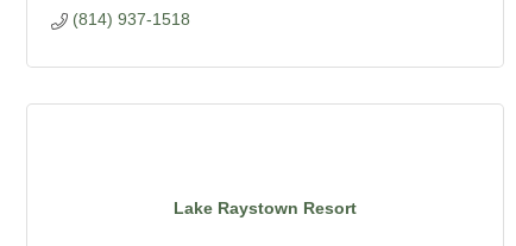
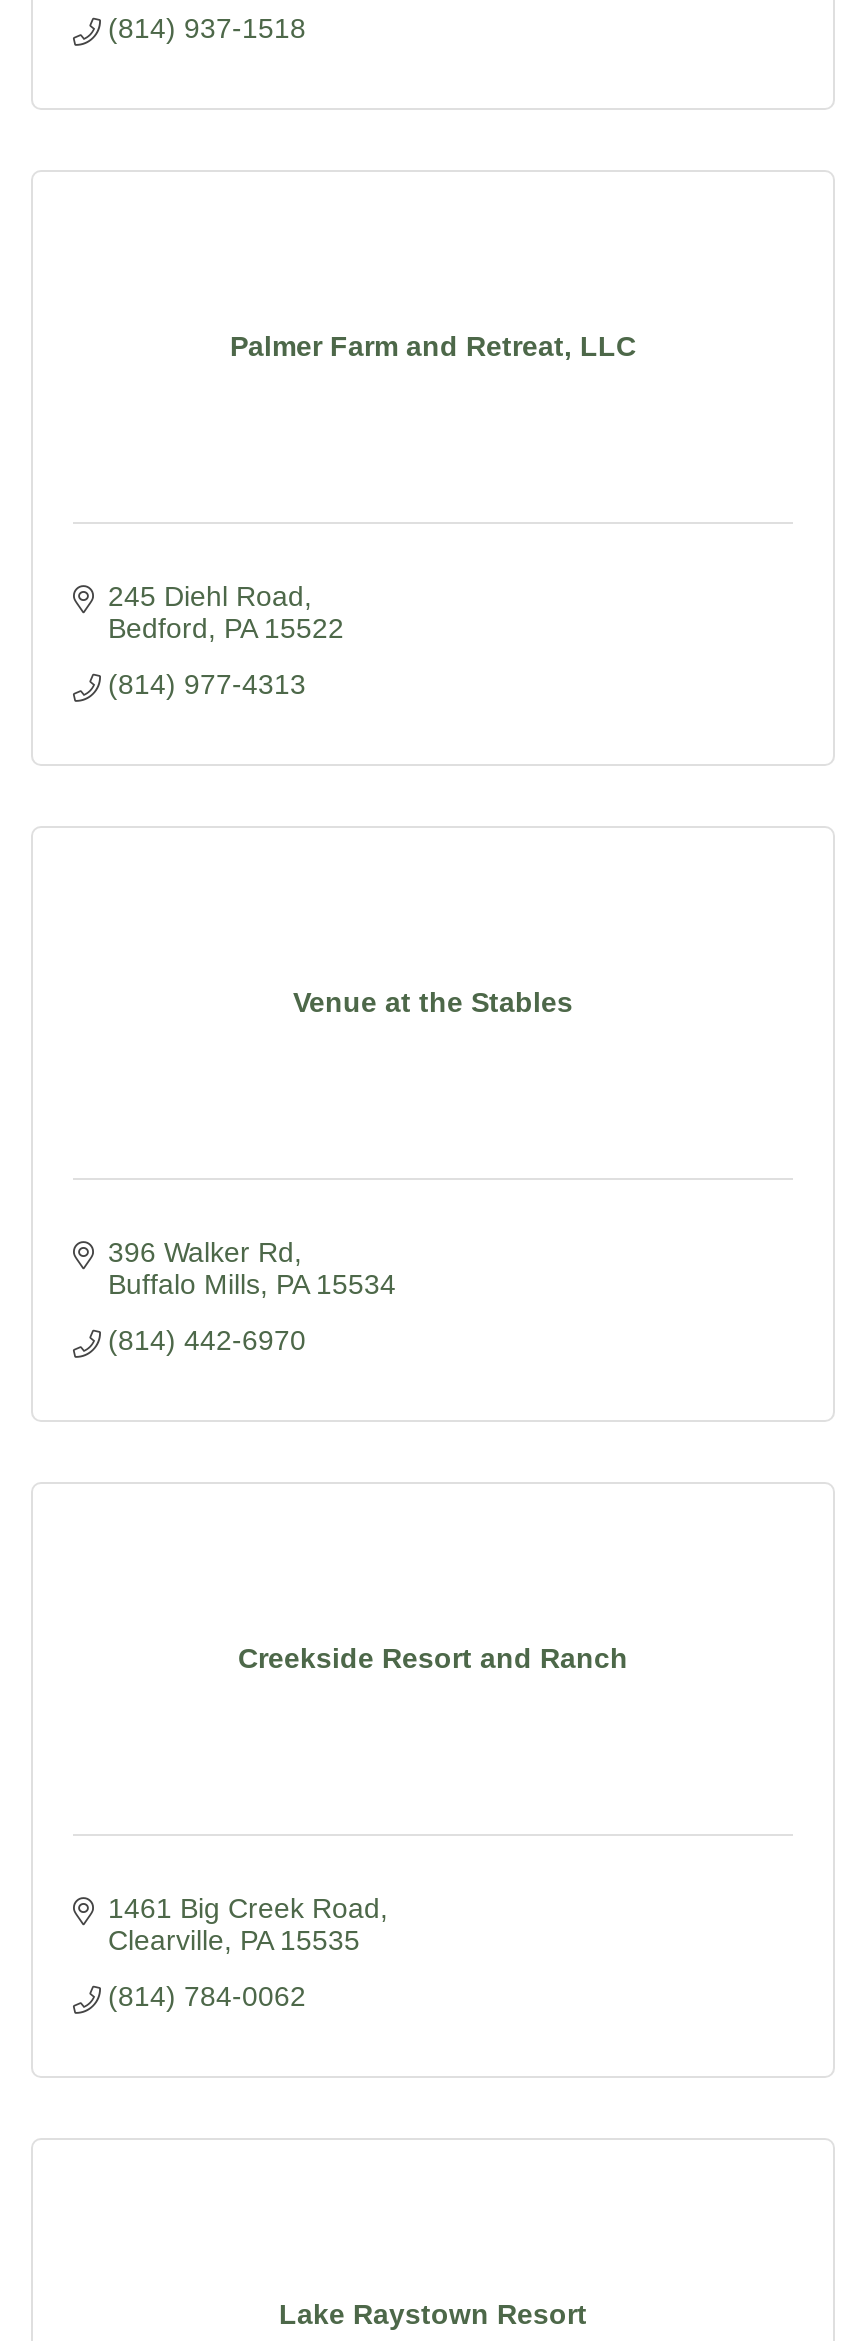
+ 245 Diehl Road
+ Bedford PA 15522
+ (814) 977-4313

+ 396 Walker Rd
+ Buffalo Mills PA 15534
+ (814) 442-6970

+ 1461 Big Creek Road
+ Clearville PA 15535
+ (814) 784-0062

+ Palmer Farm and Retreat, LLC

+ Creekside Resort and Ranch

+ Venue at the Stables
